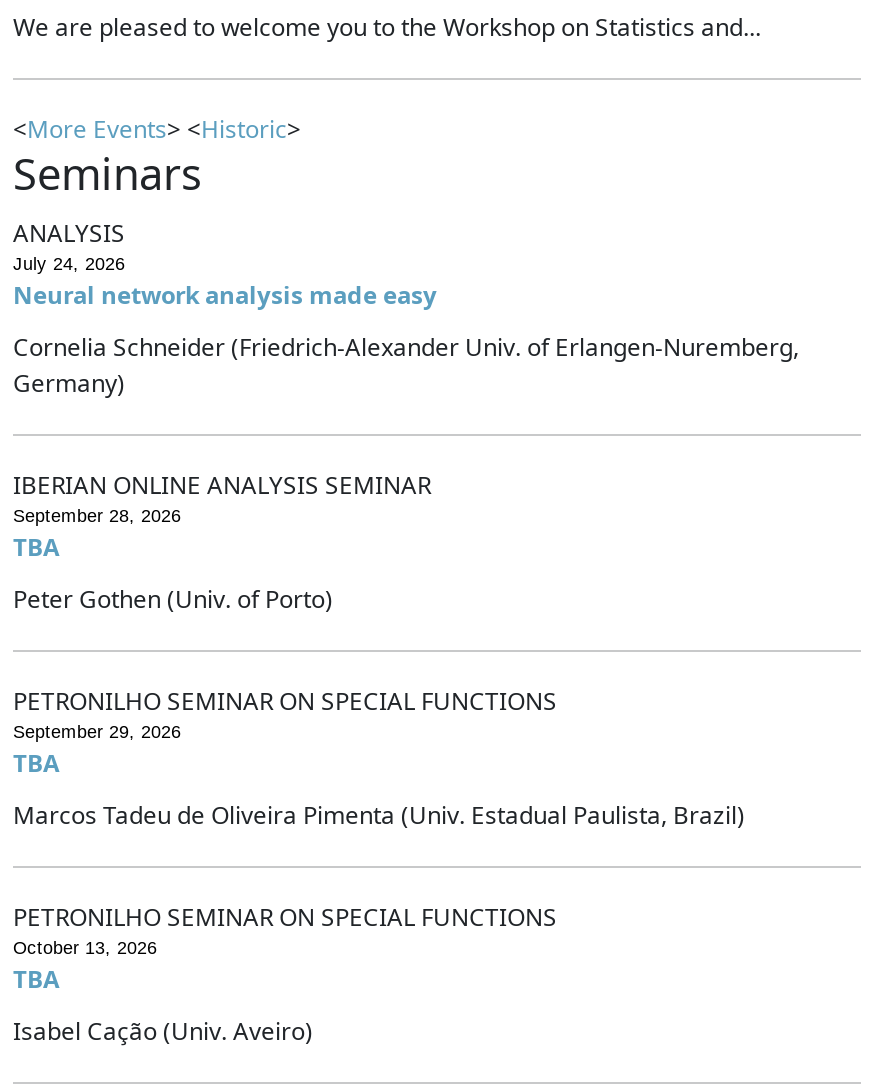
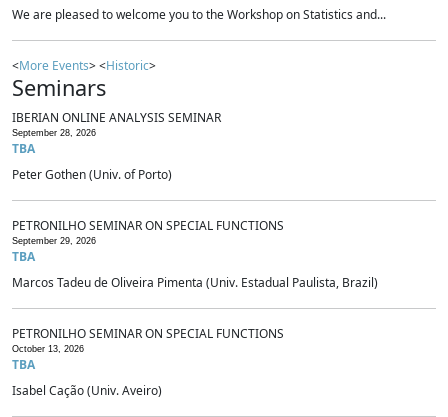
- ANALYSIS
- July 24, 2026
- Neural network analysis made easy
- Cornelia Schneider (Friedrich-Alexander Univ. of Erlangen-Nuremberg,
- Germany)
